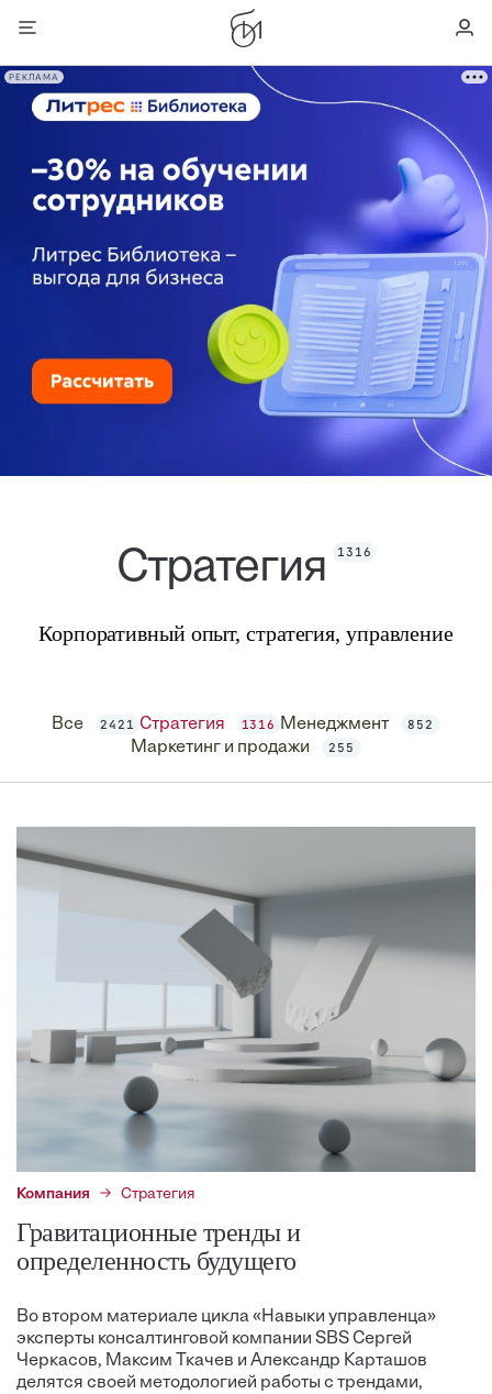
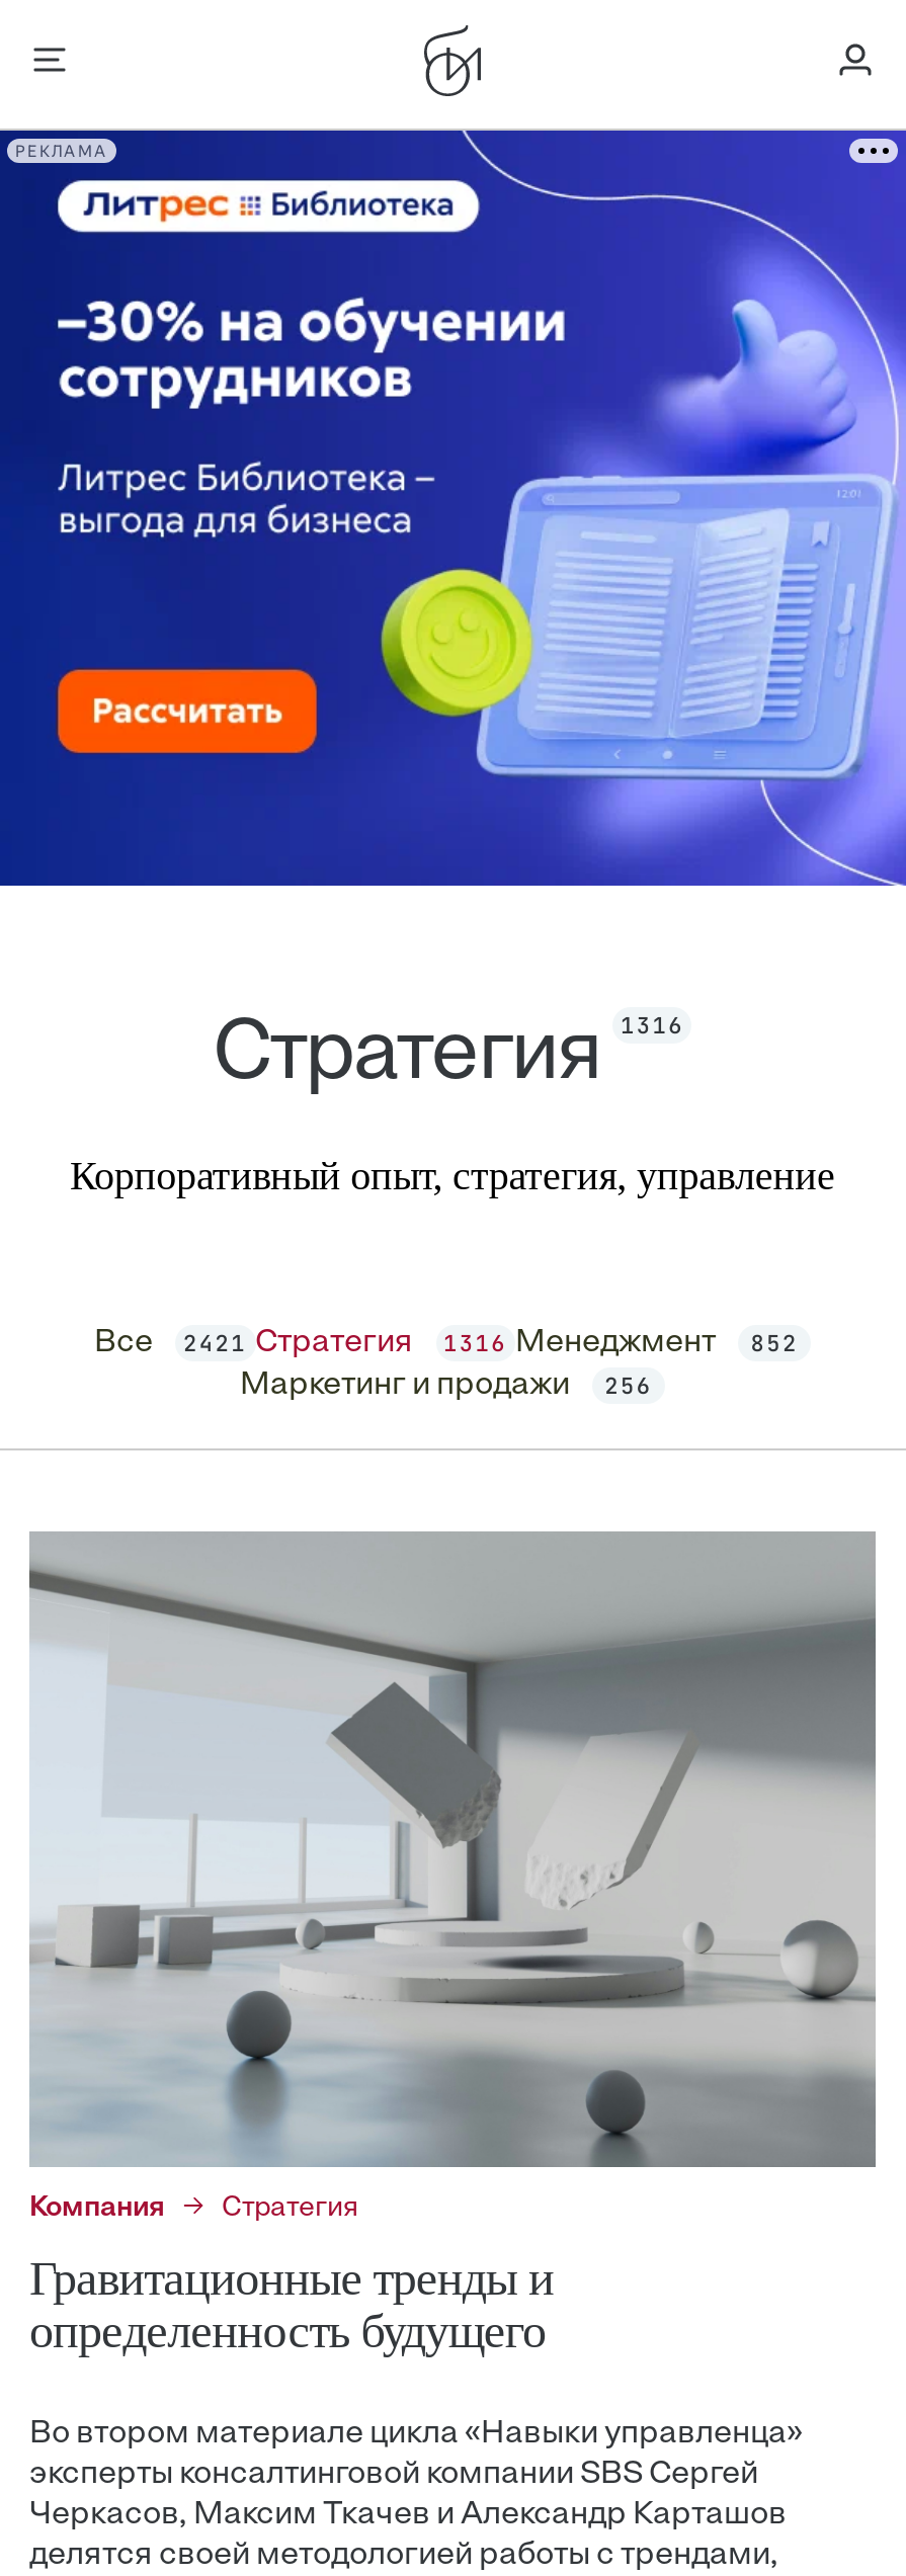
- Маркетинг и продажи 255
+ Маркетинг и продажи 256
